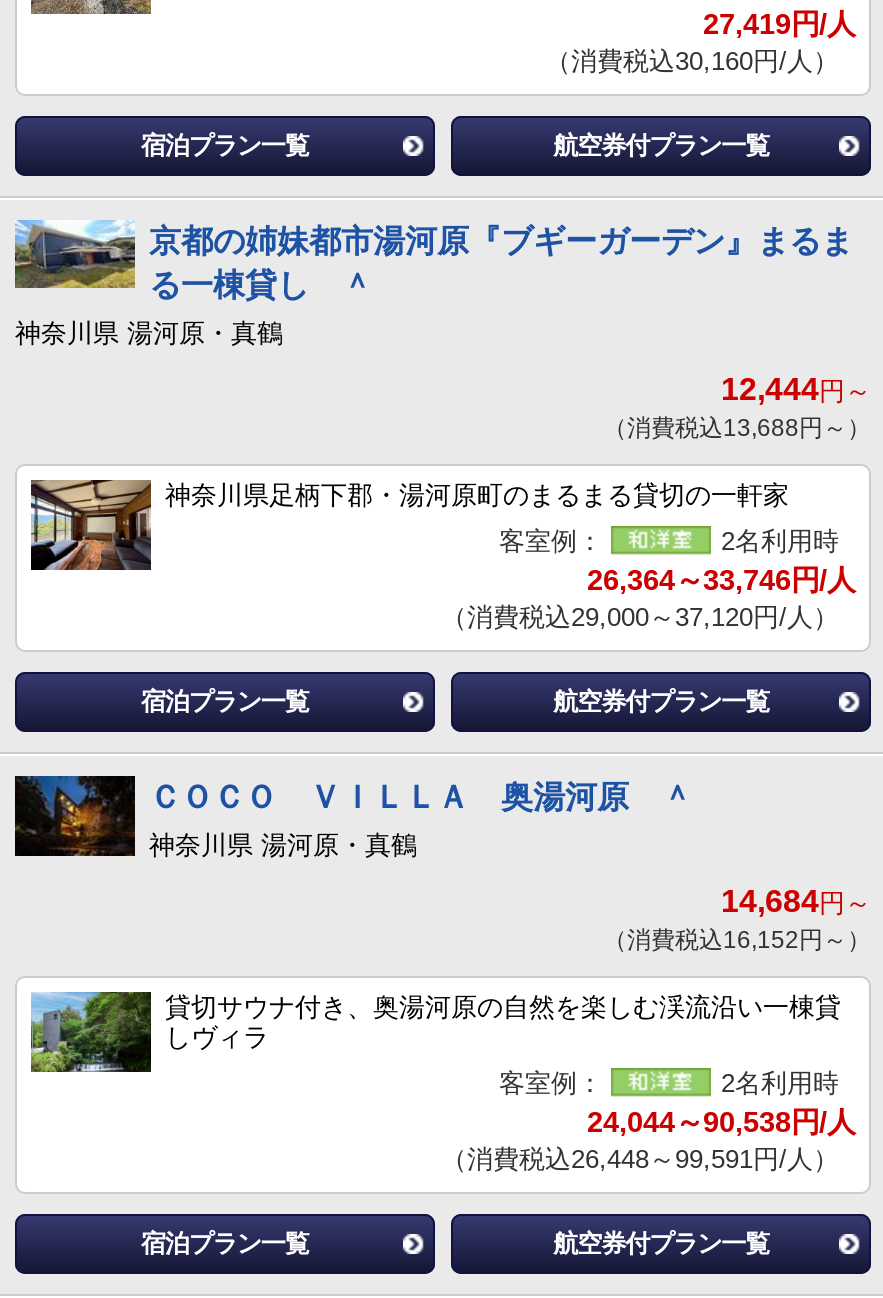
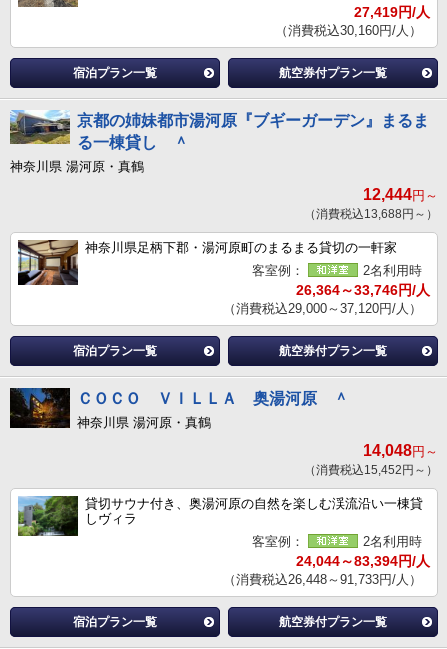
- 14,684円～
+ 14,048円～

- （消費税込16,152円～）
+ （消費税込15,452円～）

- 24,044～90,538円/人
+ 24,044～83,394円/人

- （消費税込26,448～99,591円/人）
+ （消費税込26,448～91,733円/人）
